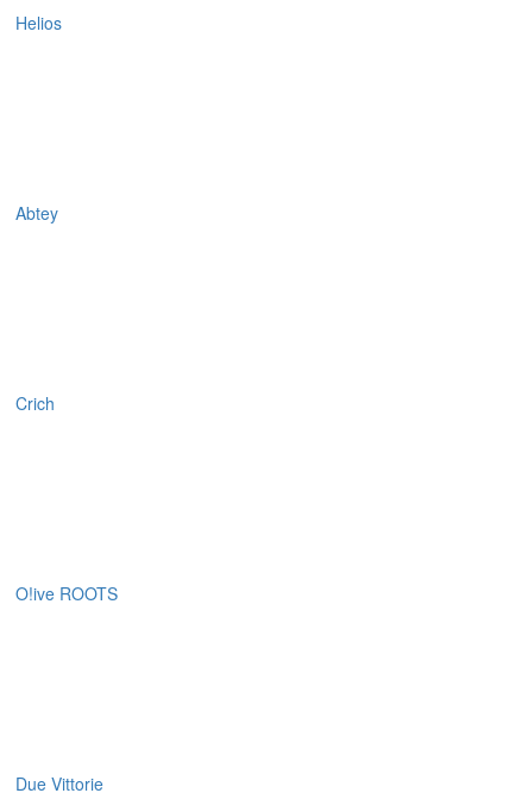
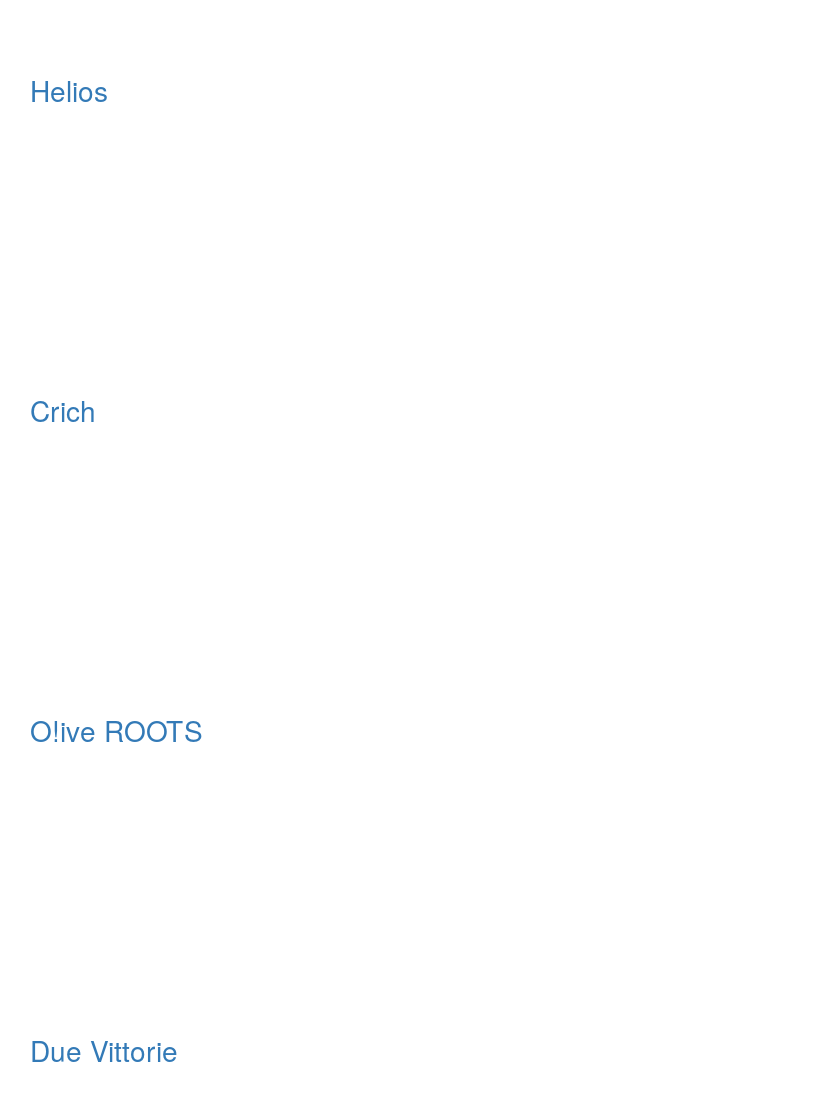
- Abtey
